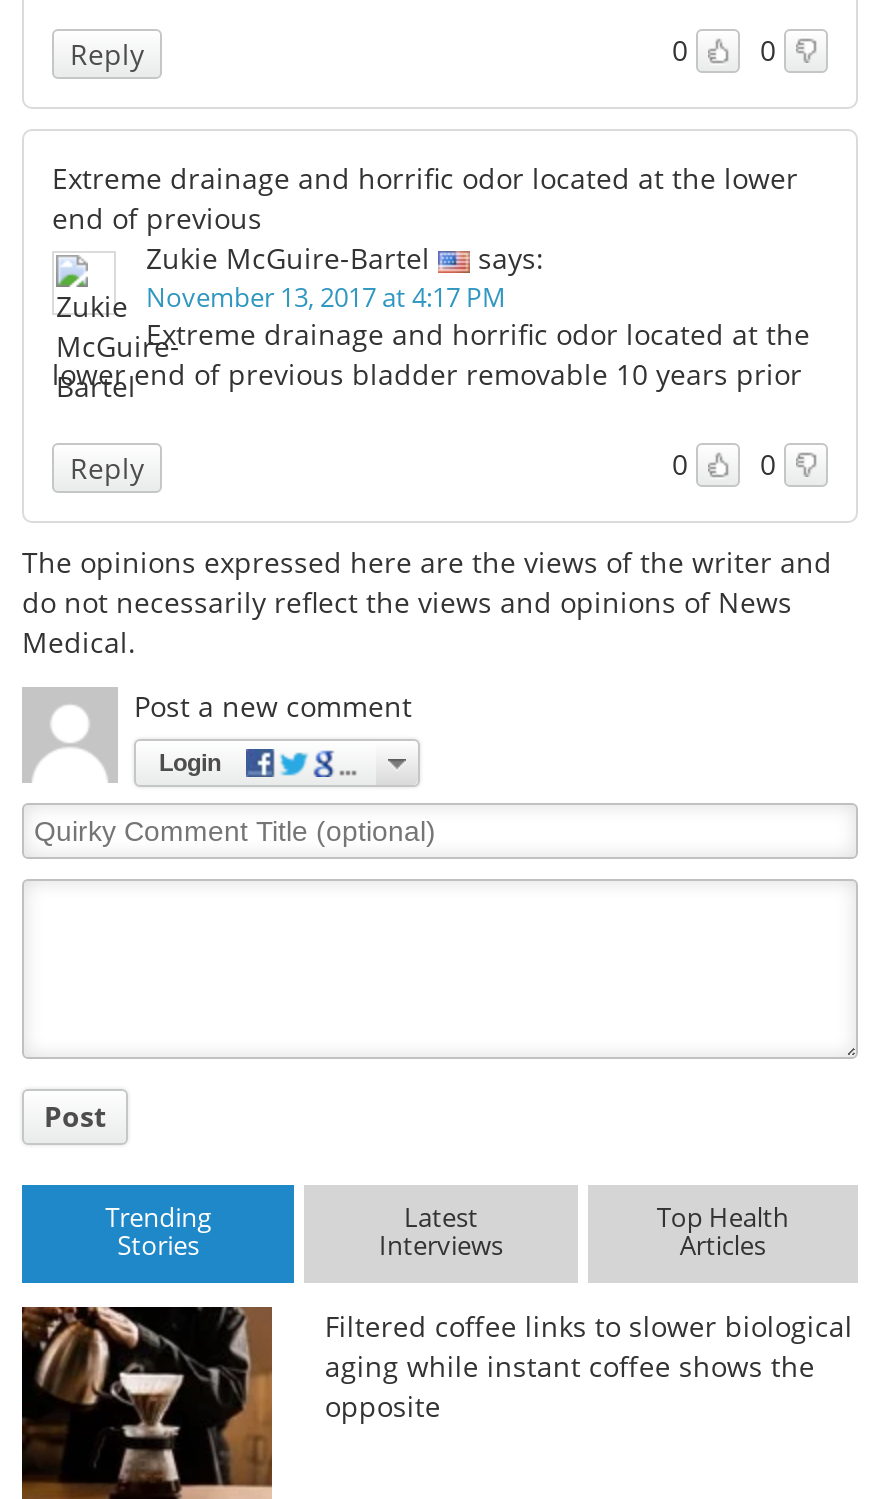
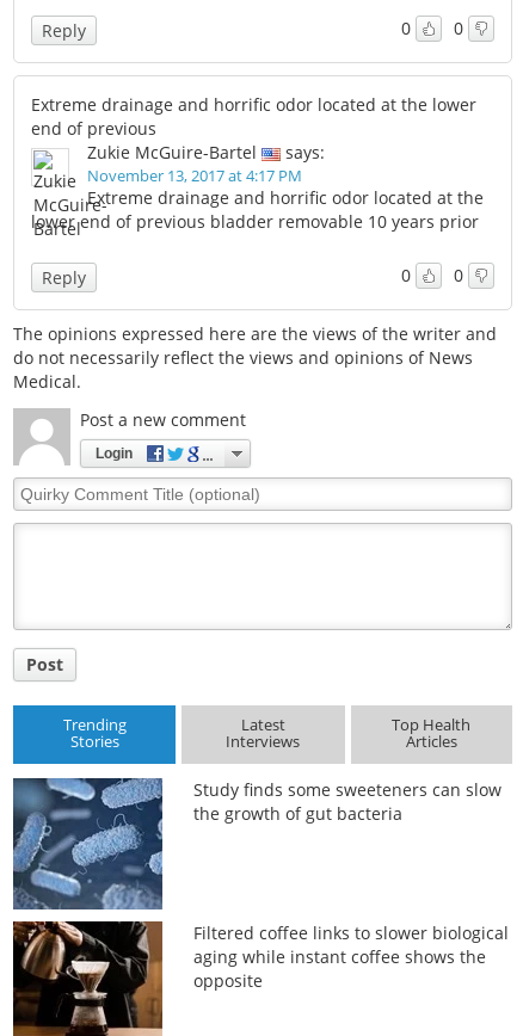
+ [image]
+ Study finds some sweeteners can slow
+ the growth of gut bacteria
